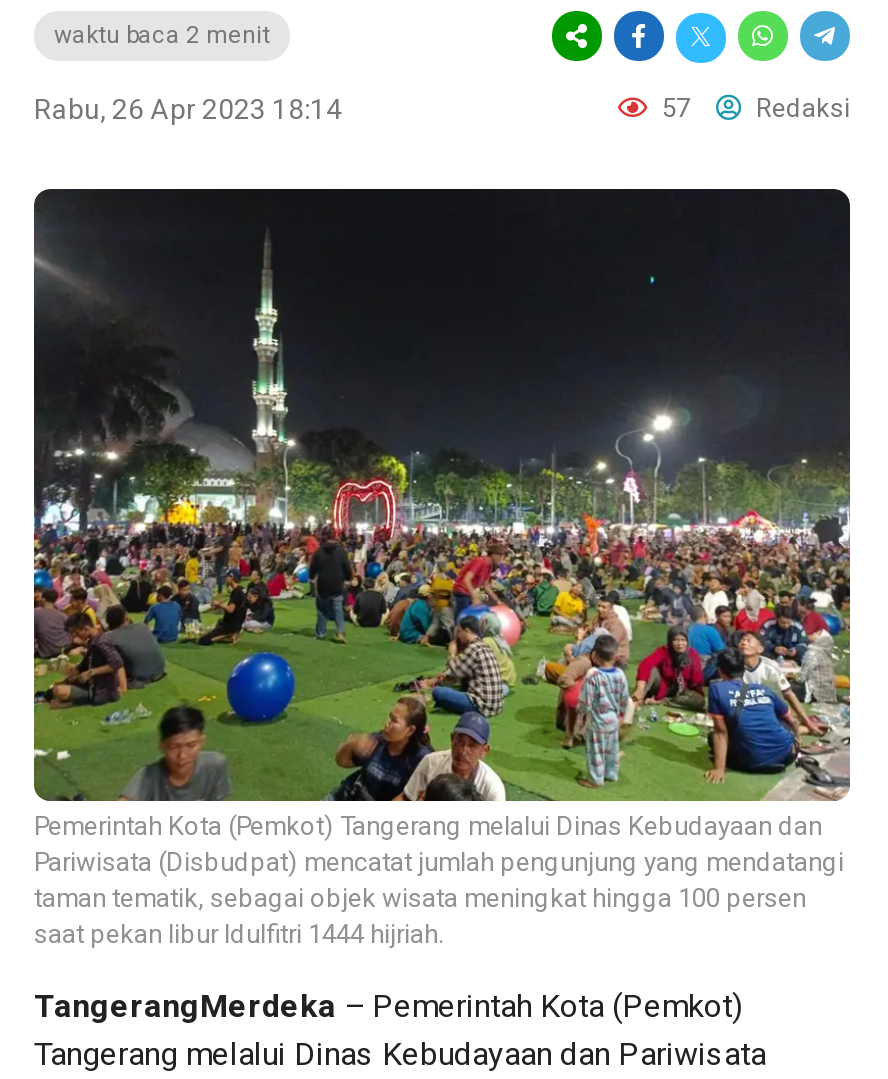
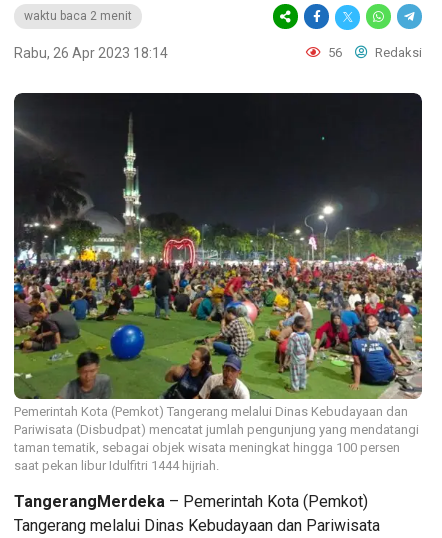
- 57 Redaksi
+ 56 Redaksi
